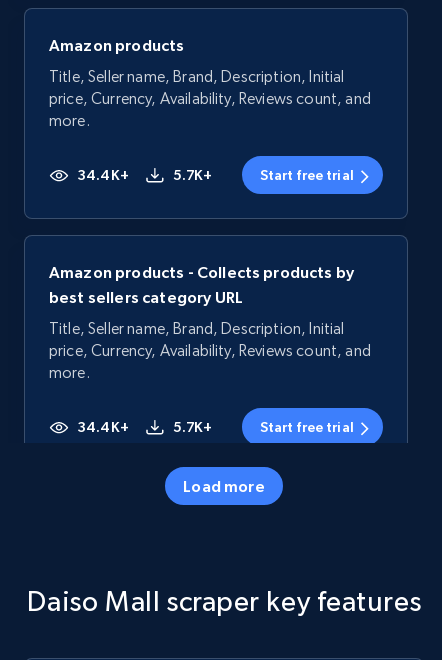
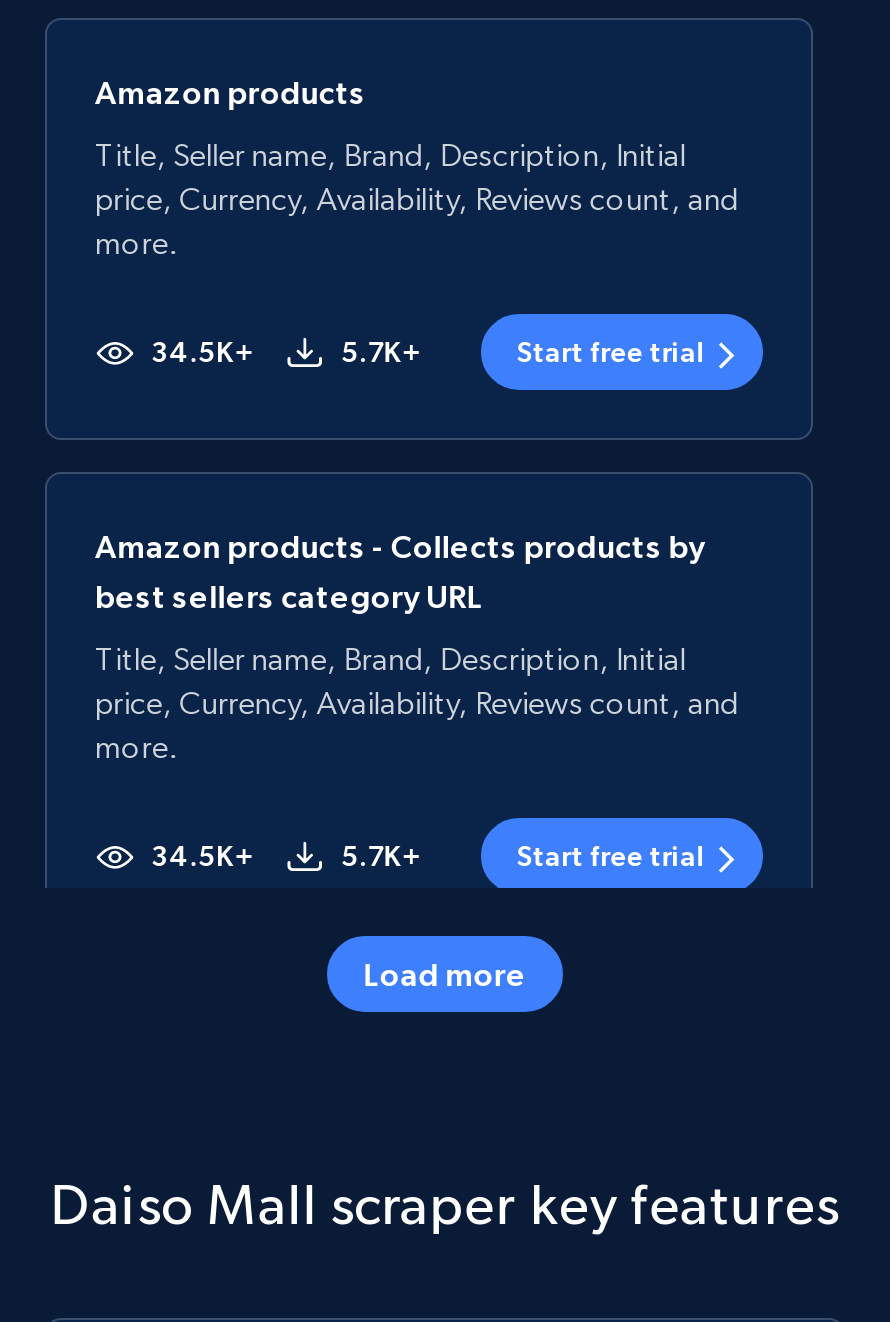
- 34.4K+
+ 34.5K+

- 34.4K+
+ 34.5K+
